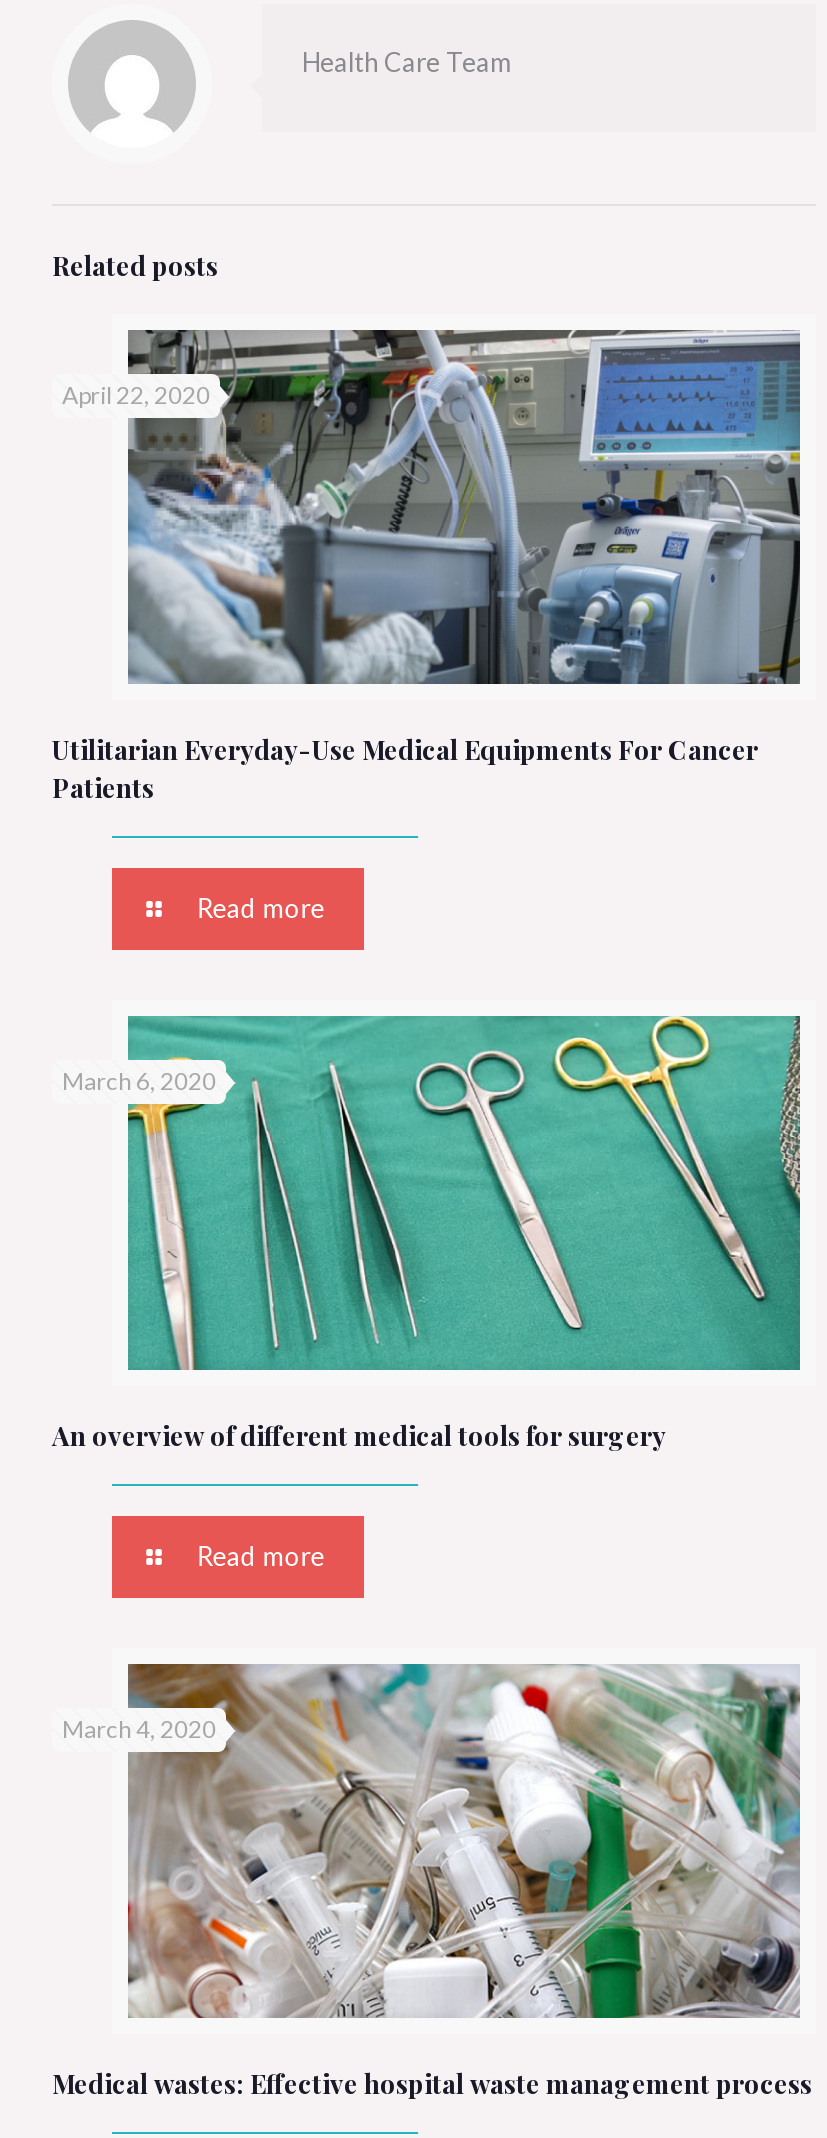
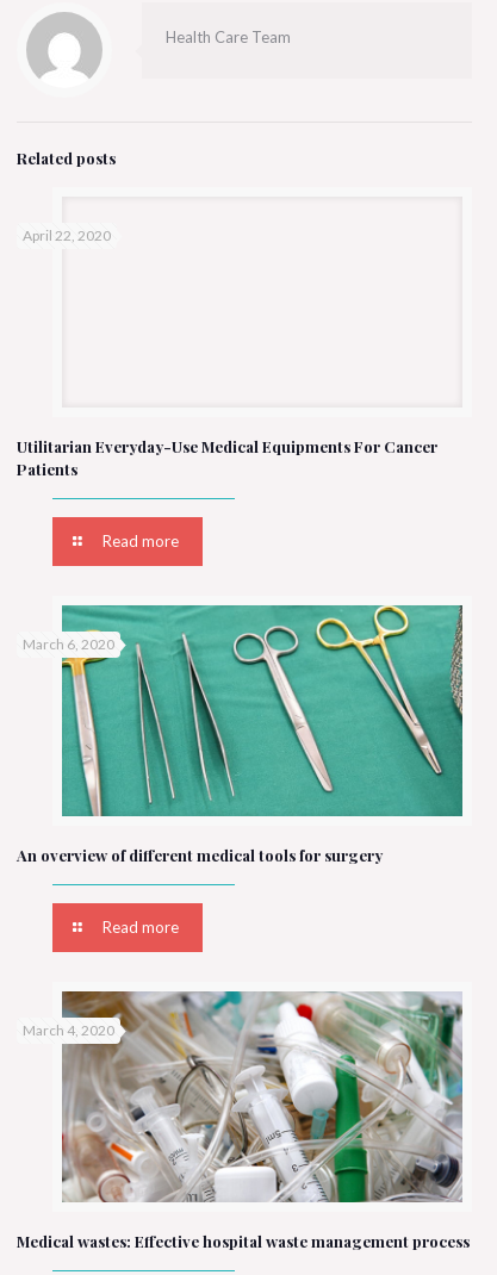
- [image]
